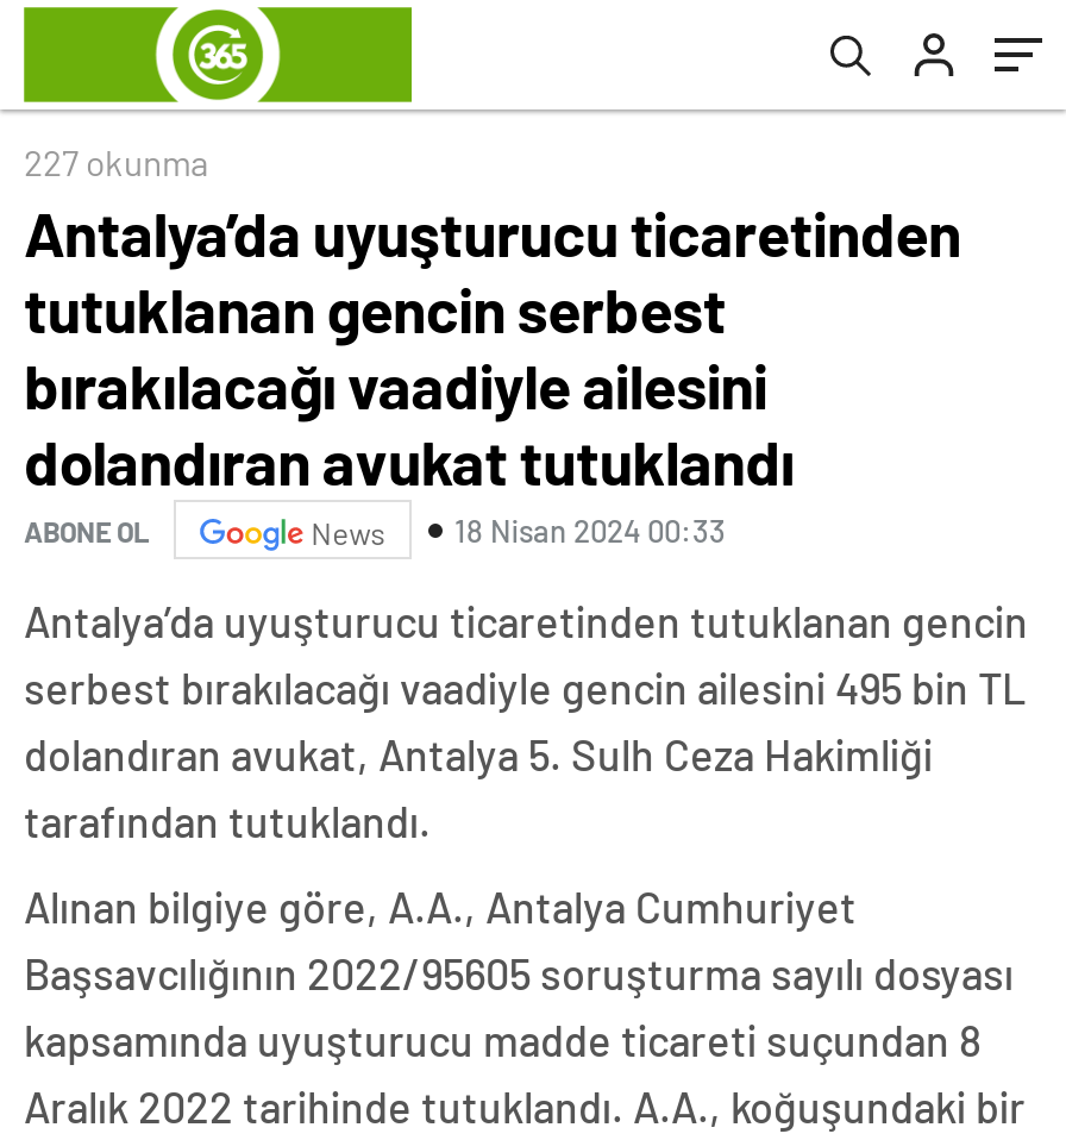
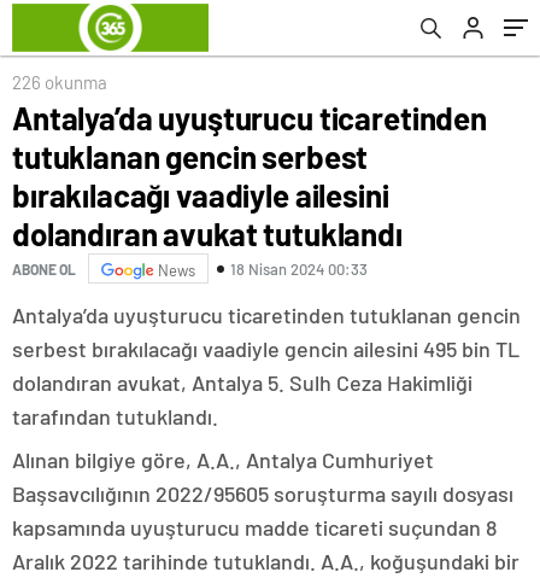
- 227 okunma
+ 226 okunma
